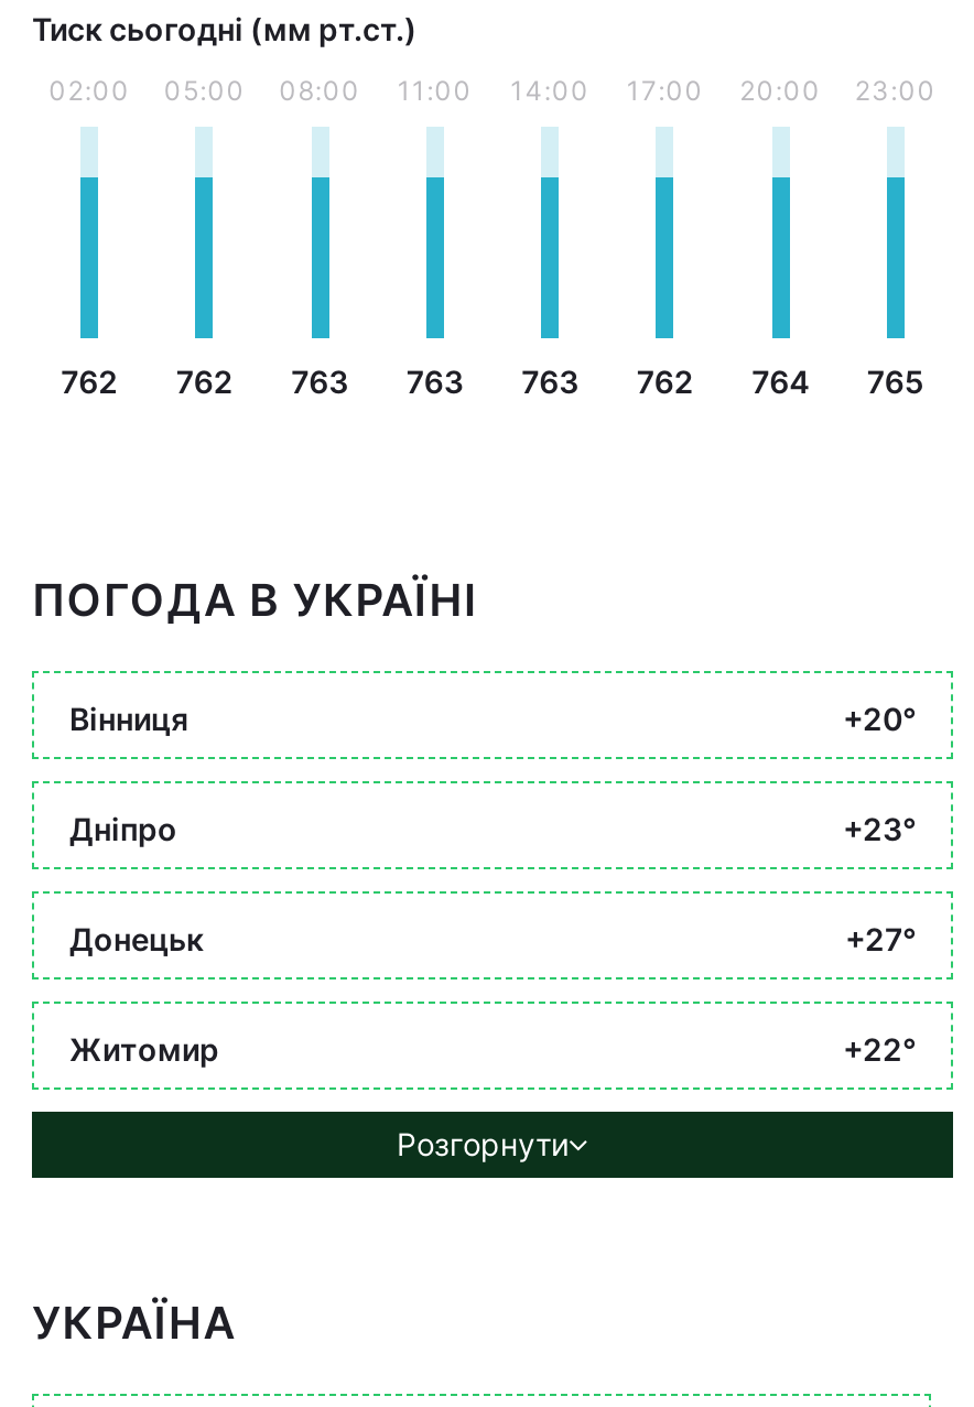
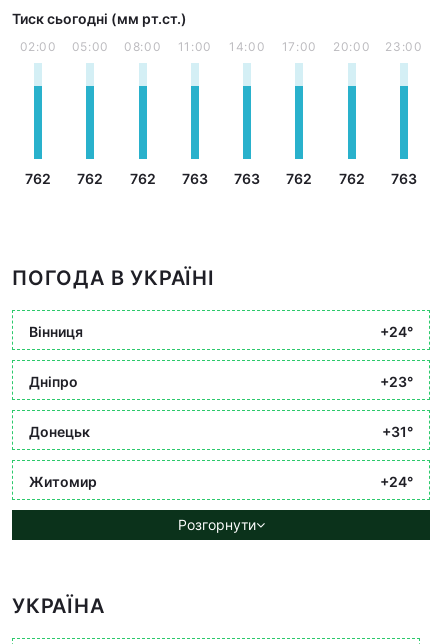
- 763
+ 762

- 764
+ 762

- 765
+ 763

- +20°
+ +24°

- +27°
+ +31°

- +22°
+ +24°
